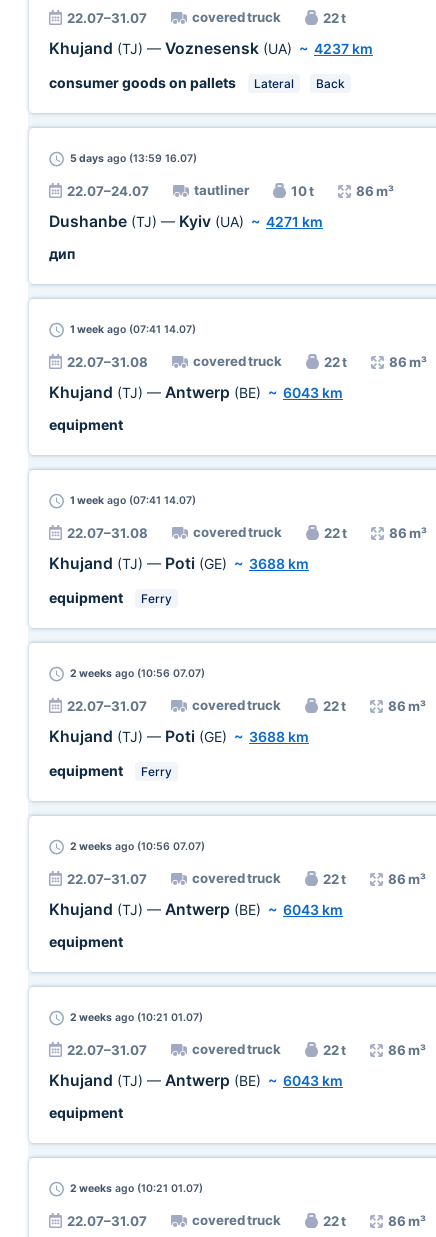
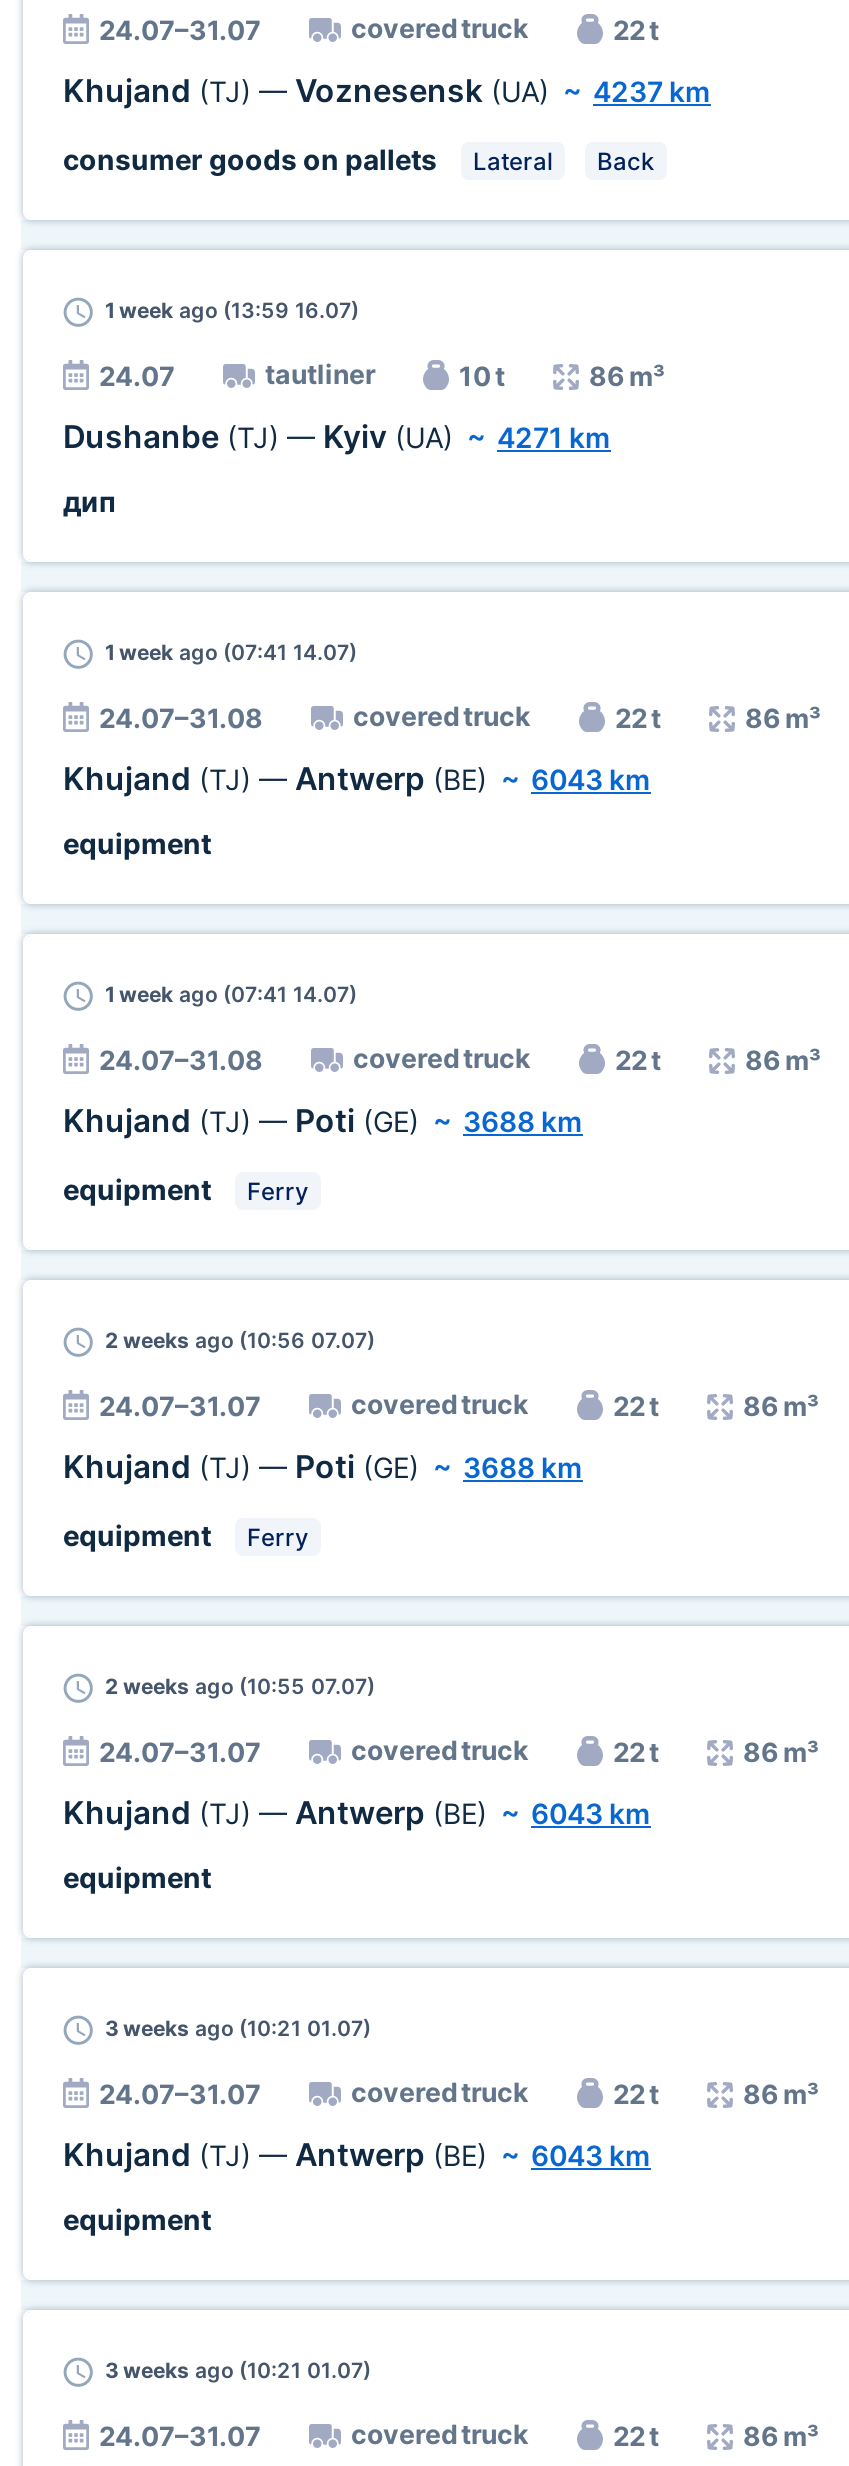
- 22.07–31.07
+ 24.07–31.07

- 5 days ago (13:59 16.07)
+ 1 week ago (13:59 16.07)

- 22.07–24.07
+ 24.07

- 22.07–31.08
+ 24.07–31.08

- 22.07–31.08
+ 24.07–31.08

- 22.07–31.07
+ 24.07–31.07

- 2 weeks ago (10:56 07.07)
+ 2 weeks ago (10:55 07.07)

- 22.07–31.07
+ 24.07–31.07

- 2 weeks ago (10:21 01.07)
+ 3 weeks ago (10:21 01.07)

- 22.07–31.07
+ 24.07–31.07

- 2 weeks ago (10:21 01.07)
+ 3 weeks ago (10:21 01.07)

- 22.07–31.07
+ 24.07–31.07
